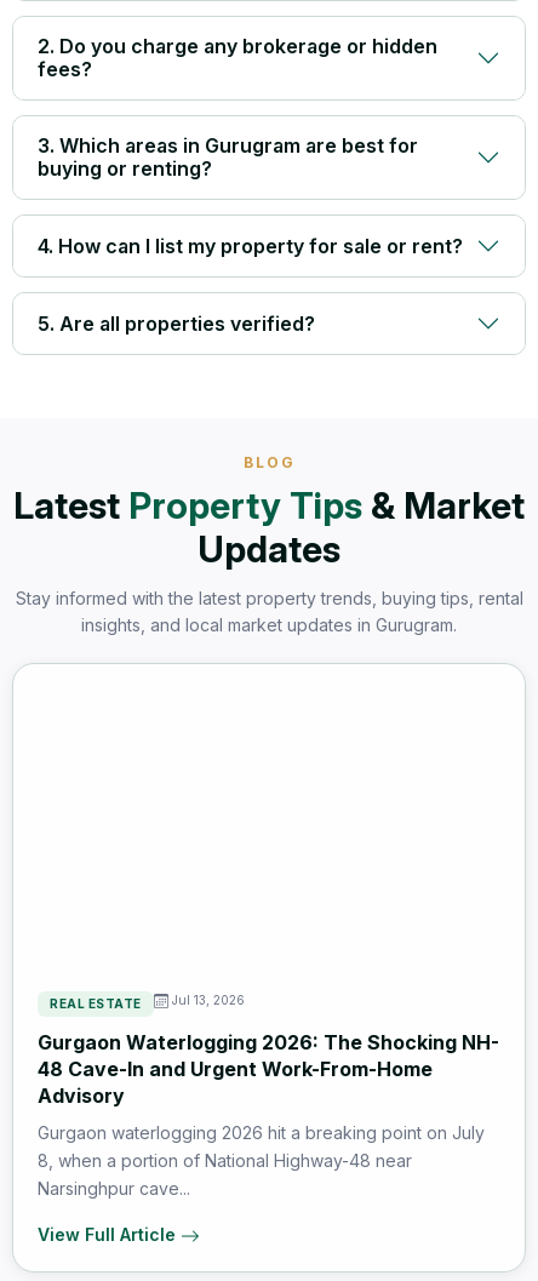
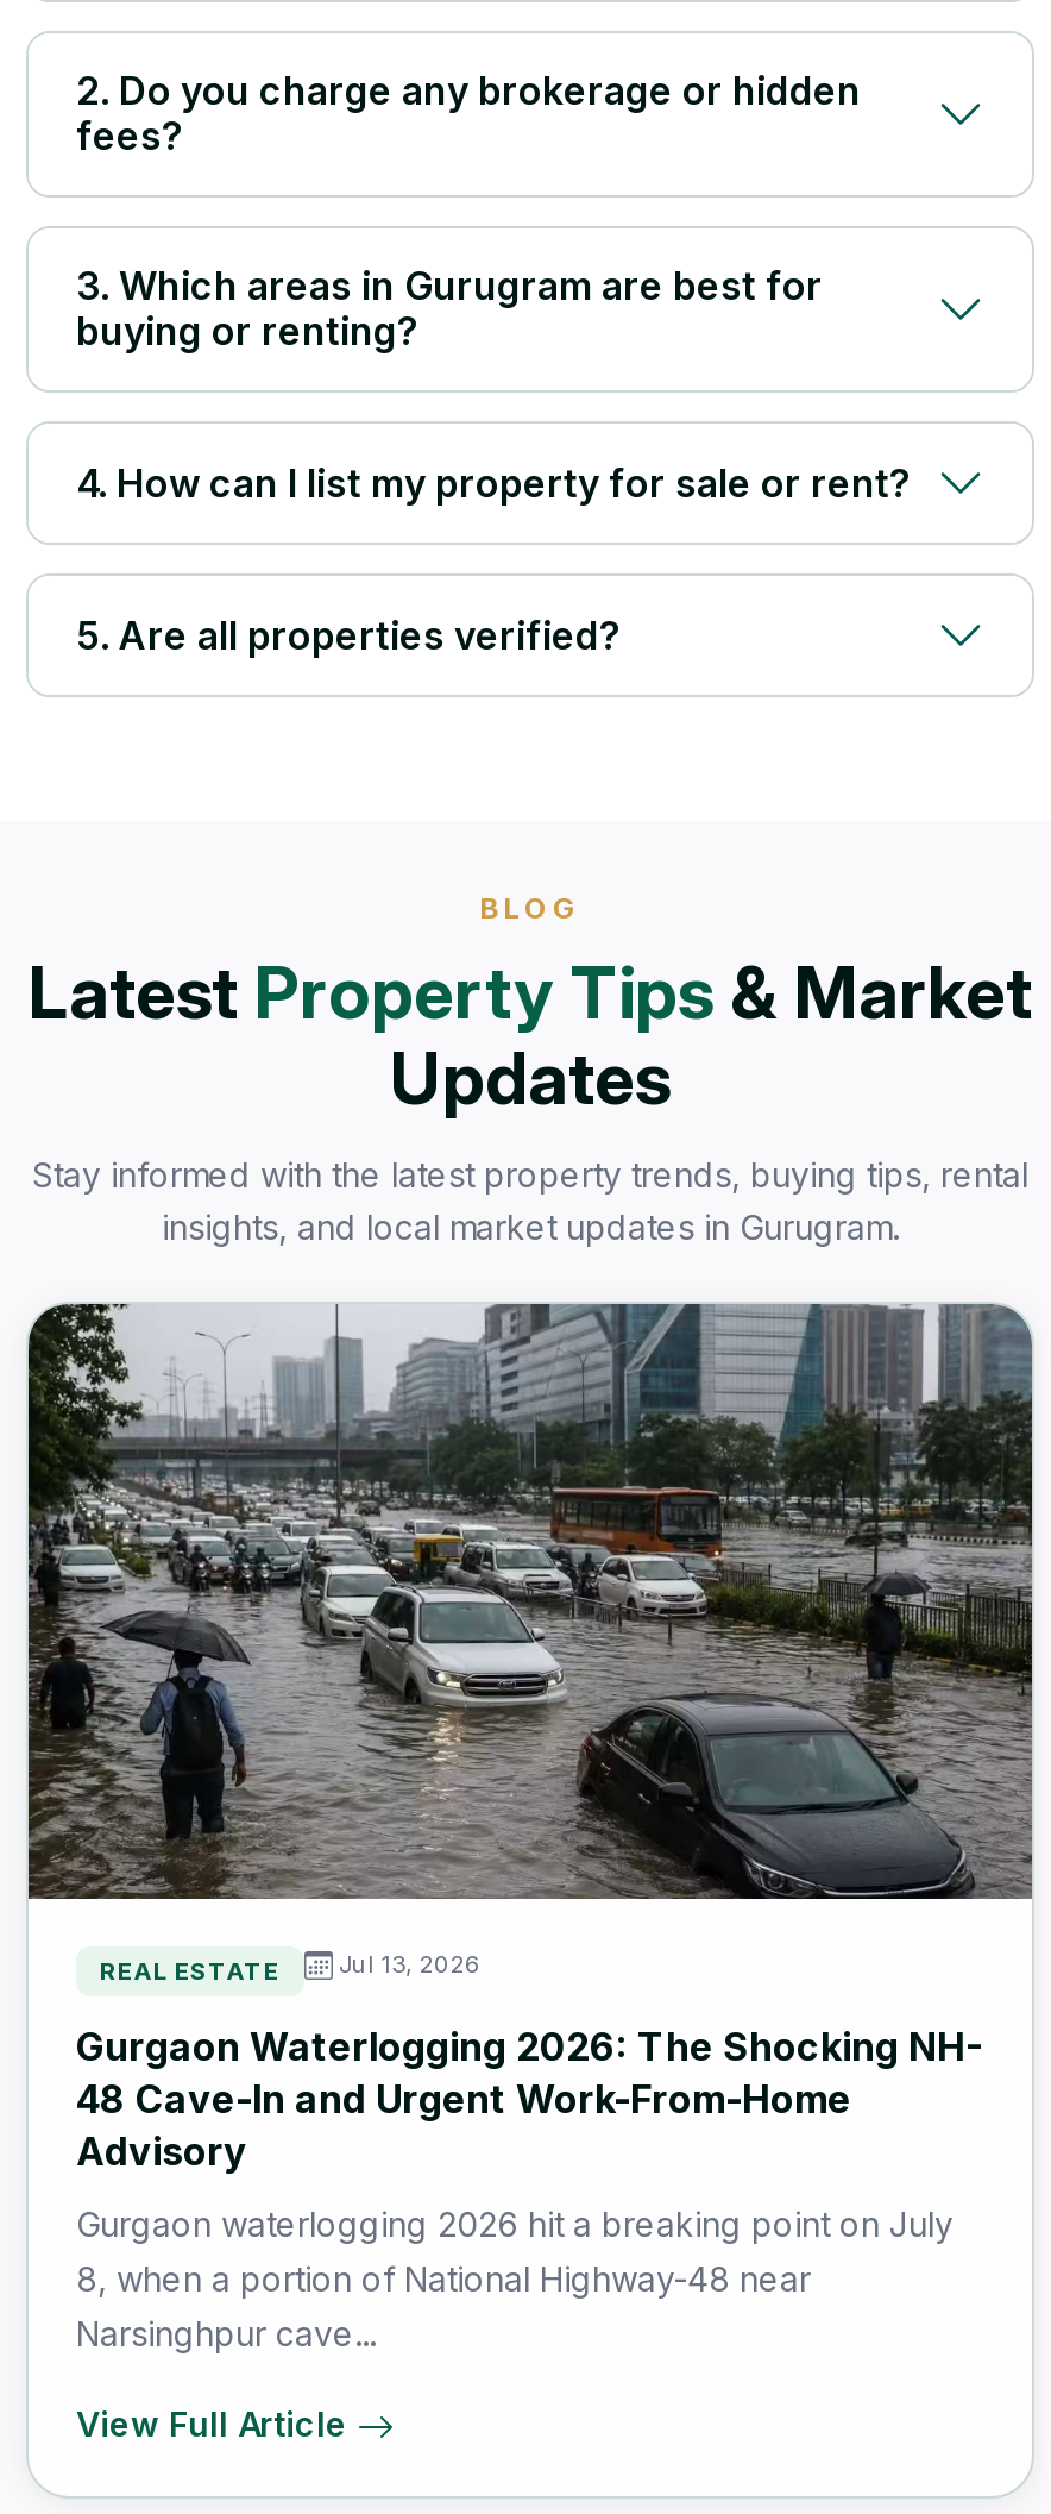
+ [image]
